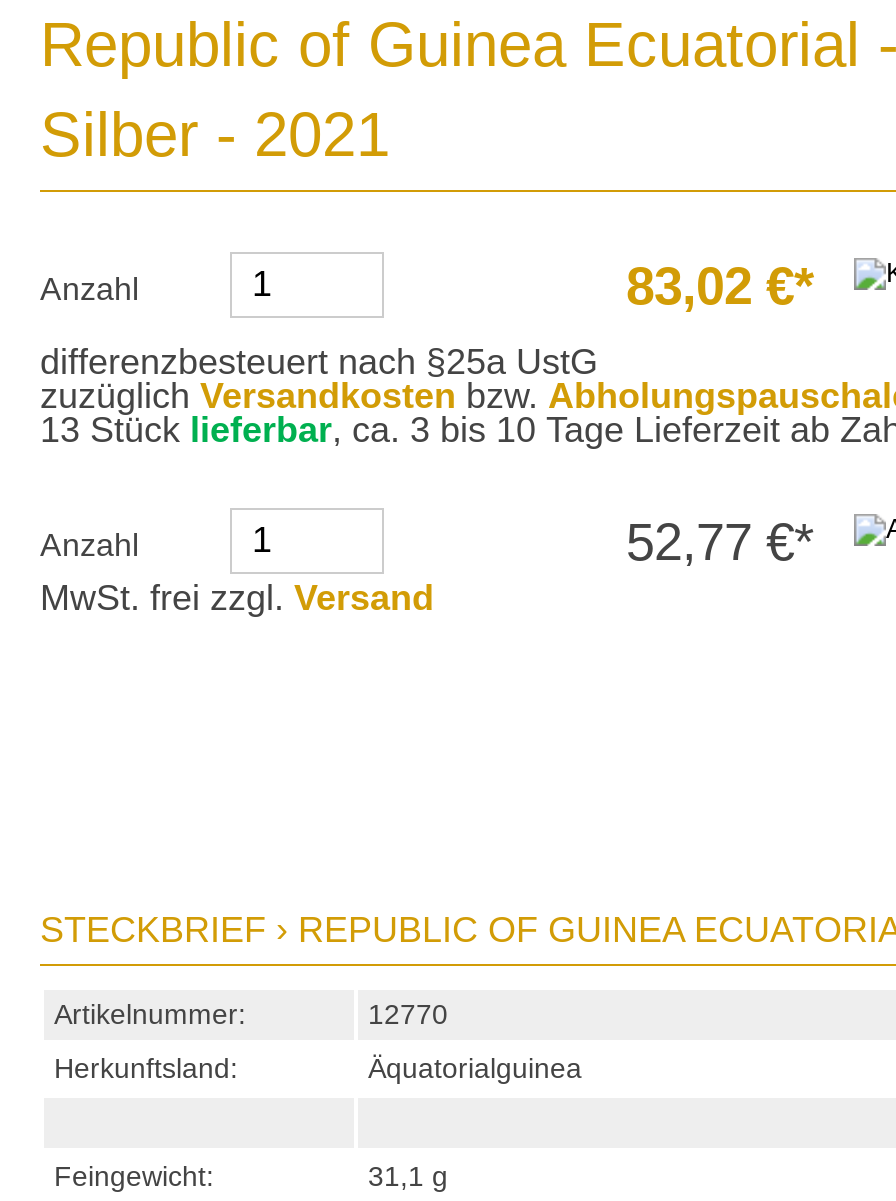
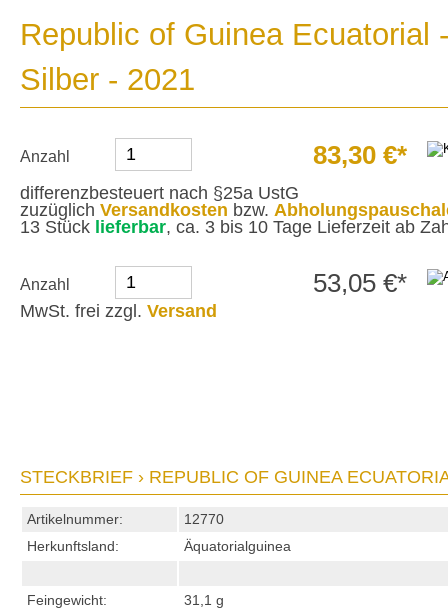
- 83,02 €*
+ 83,30 €*

- 52,77 €*
+ 53,05 €*
